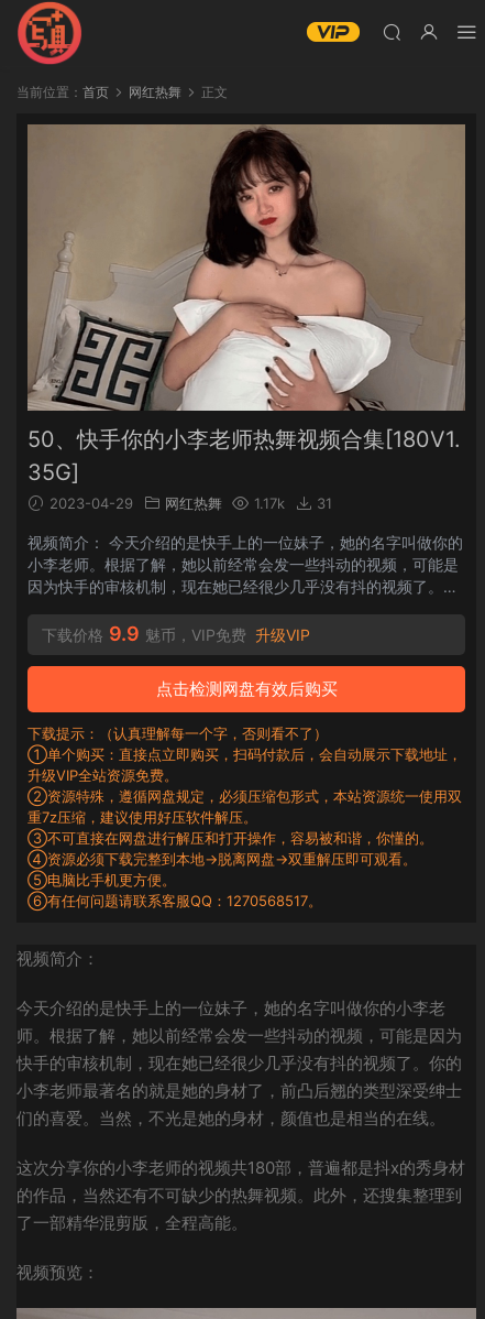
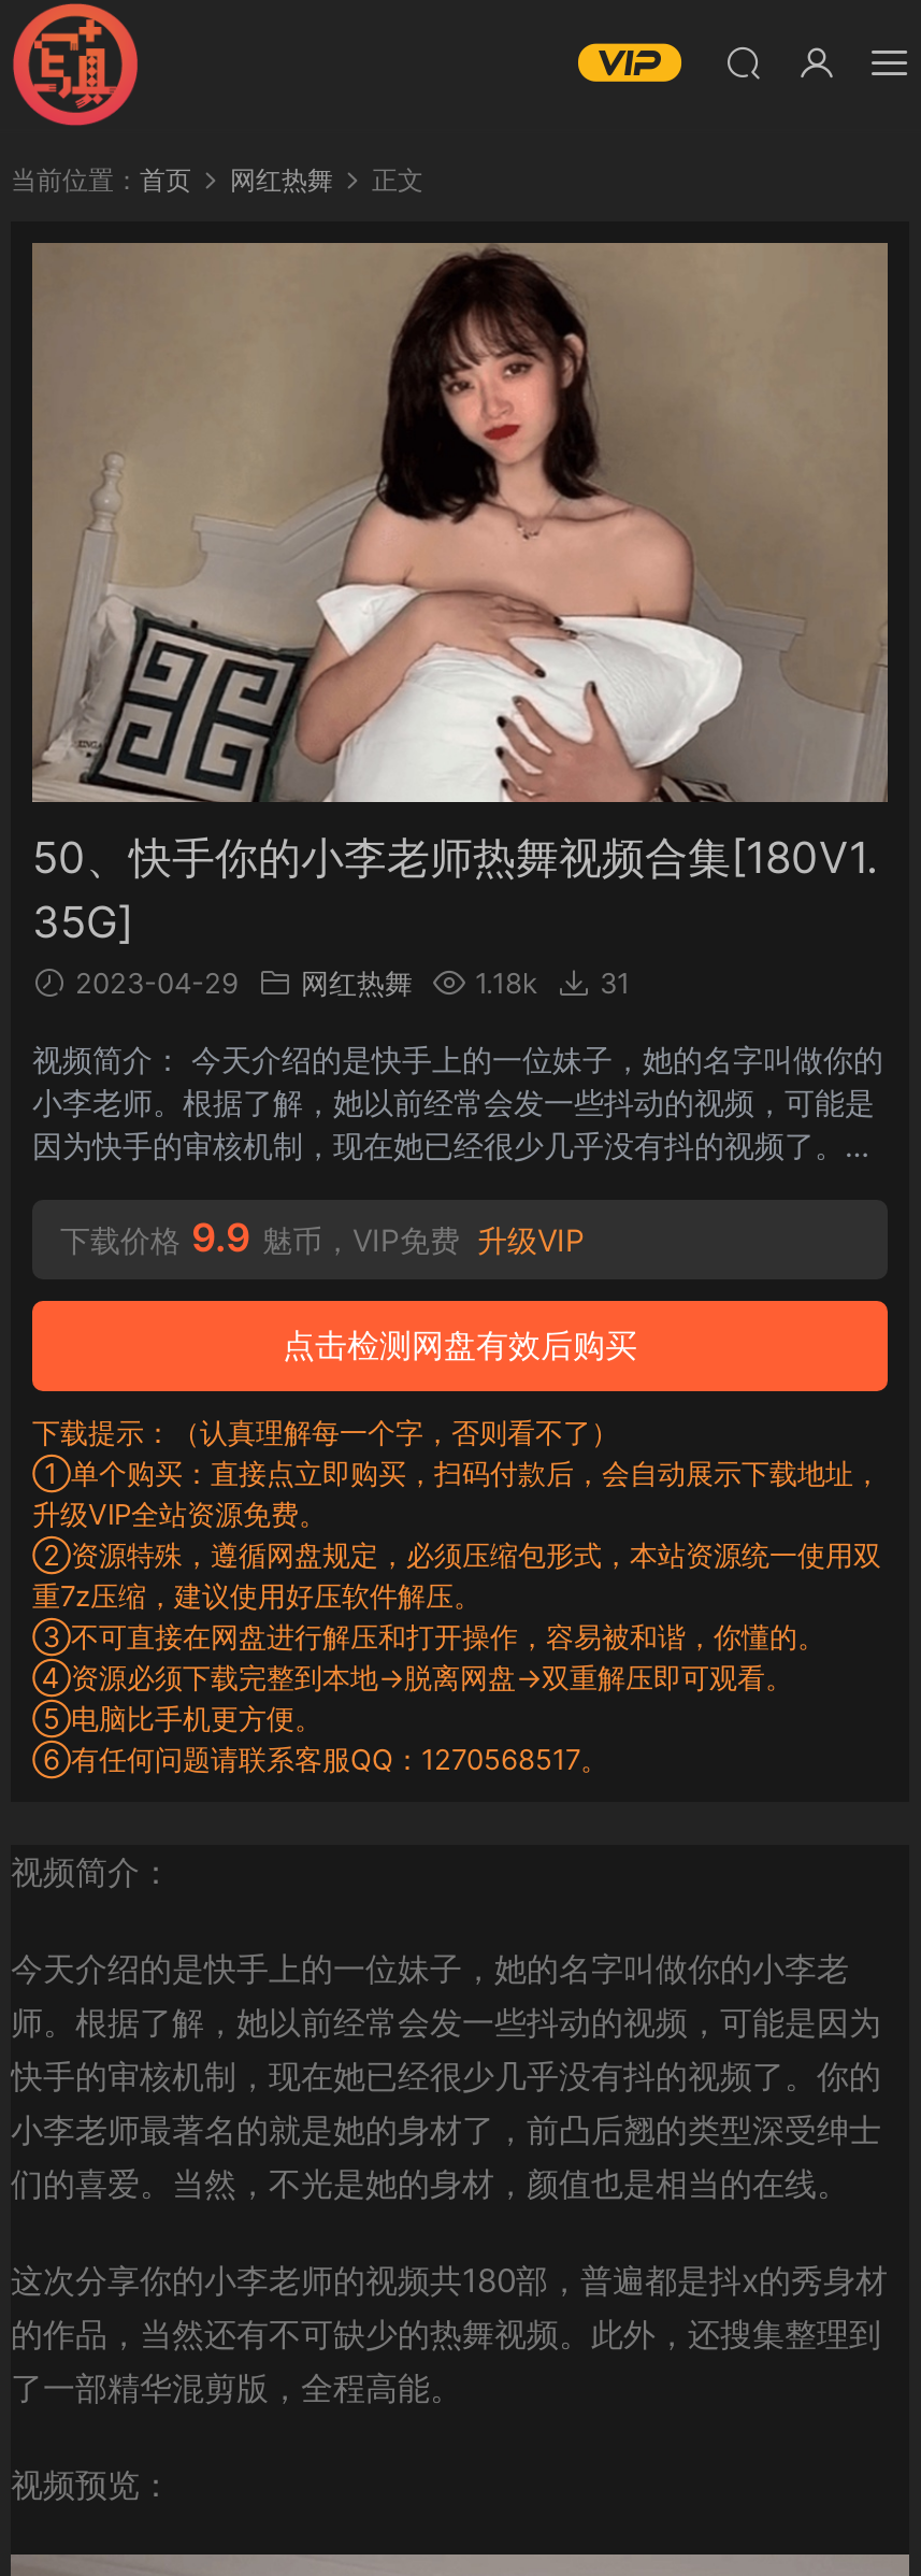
- 2023-04-29 网红热舞 1.17k 31
+ 2023-04-29 网红热舞 1.18k 31
